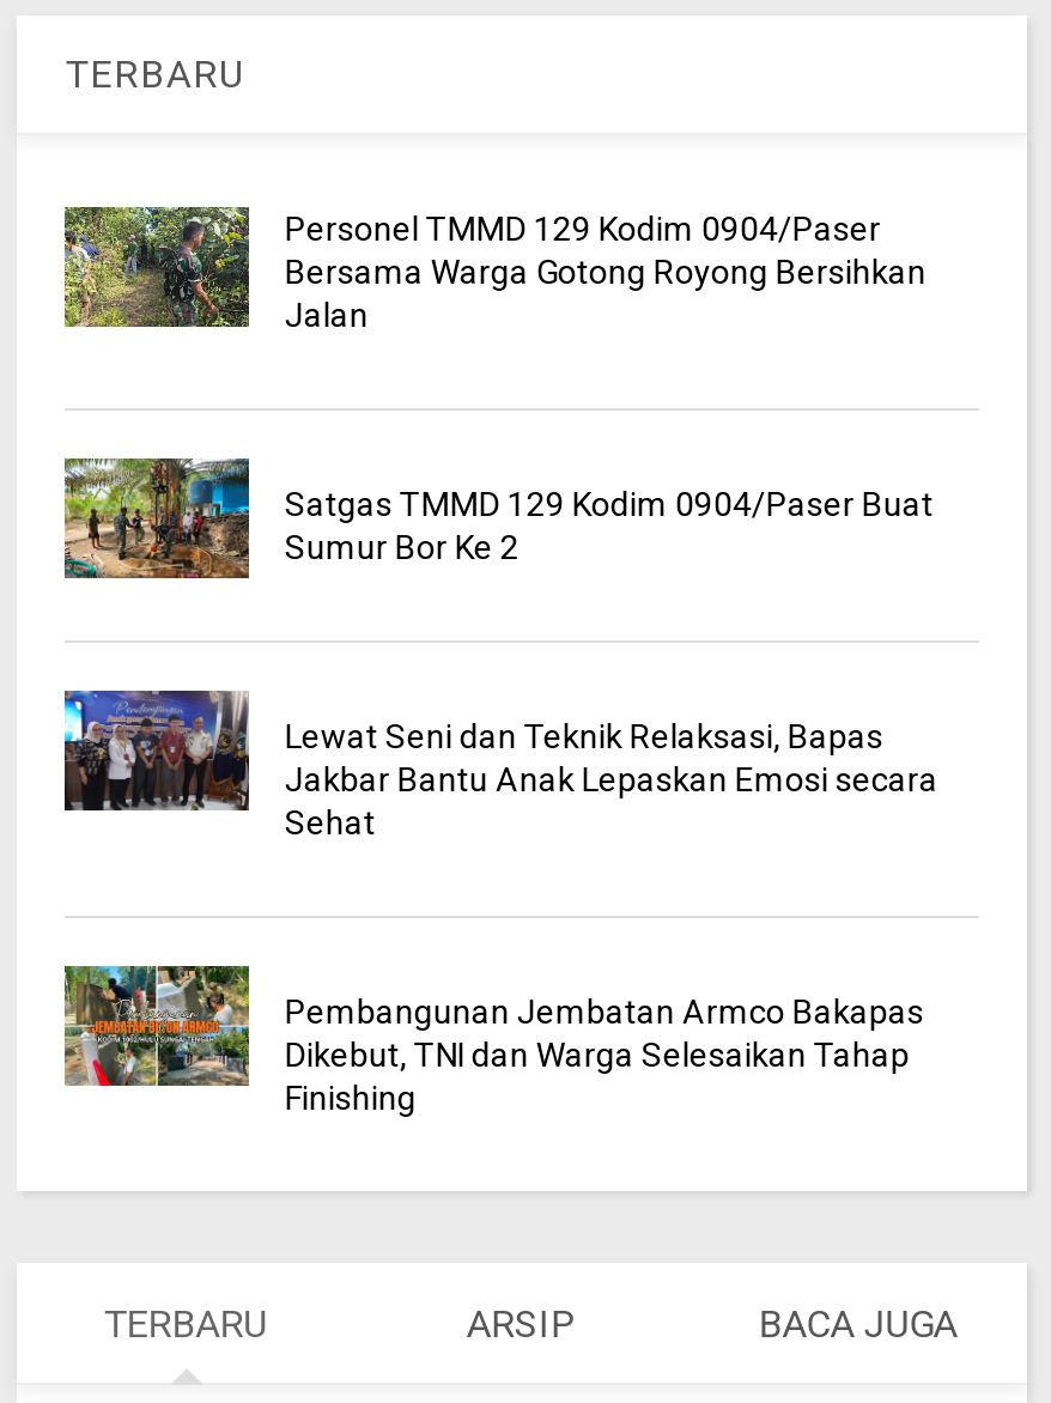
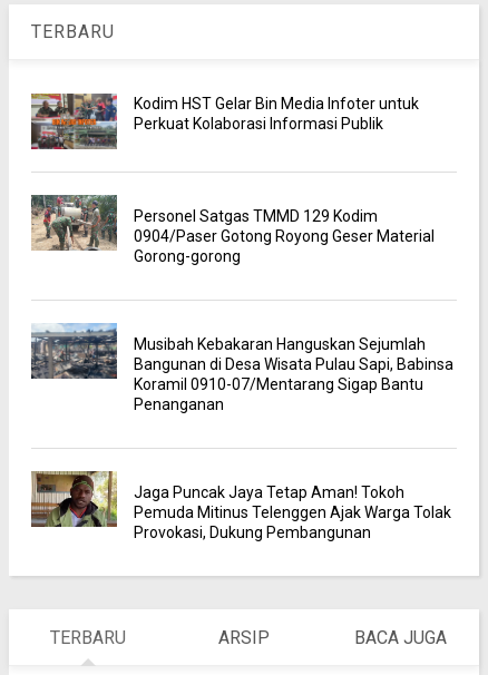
- [image]
- Personel TMMD 129 Kodim 0904/Paser
- Bersama Warga Gotong Royong Bersihkan
- Jalan
+ [image]
+ Kodim HST Gelar Bin Media Infoter untuk
+ Perkuat Kolaborasi Informasi Publik

- [image]
- Satgas TMMD 129 Kodim 0904/Paser Buat
- Sumur Bor Ke 2
+ [image]
+ Personel Satgas TMMD 129 Kodim
+ 0904/Paser Gotong Royong Geser Material
+ Gorong-gorong

- [image]
- Lewat Seni dan Teknik Relaksasi, Bapas
- Jakbar Bantu Anak Lepaskan Emosi secara
- Sehat
+ [image]
+ Musibah Kebakaran Hanguskan Sejumlah
+ Bangunan di Desa Wisata Pulau Sapi, Babinsa
+ Koramil 0910-07/Mentarang Sigap Bantu
+ Penanganan

- [image]
- Pembangunan Jembatan Armco Bakapas
- Dikebut, TNI dan Warga Selesaikan Tahap
- Finishing
+ [image]
+ Jaga Puncak Jaya Tetap Aman! Tokoh
+ Pemuda Mitinus Telenggen Ajak Warga Tolak
+ Provokasi, Dukung Pembangunan
